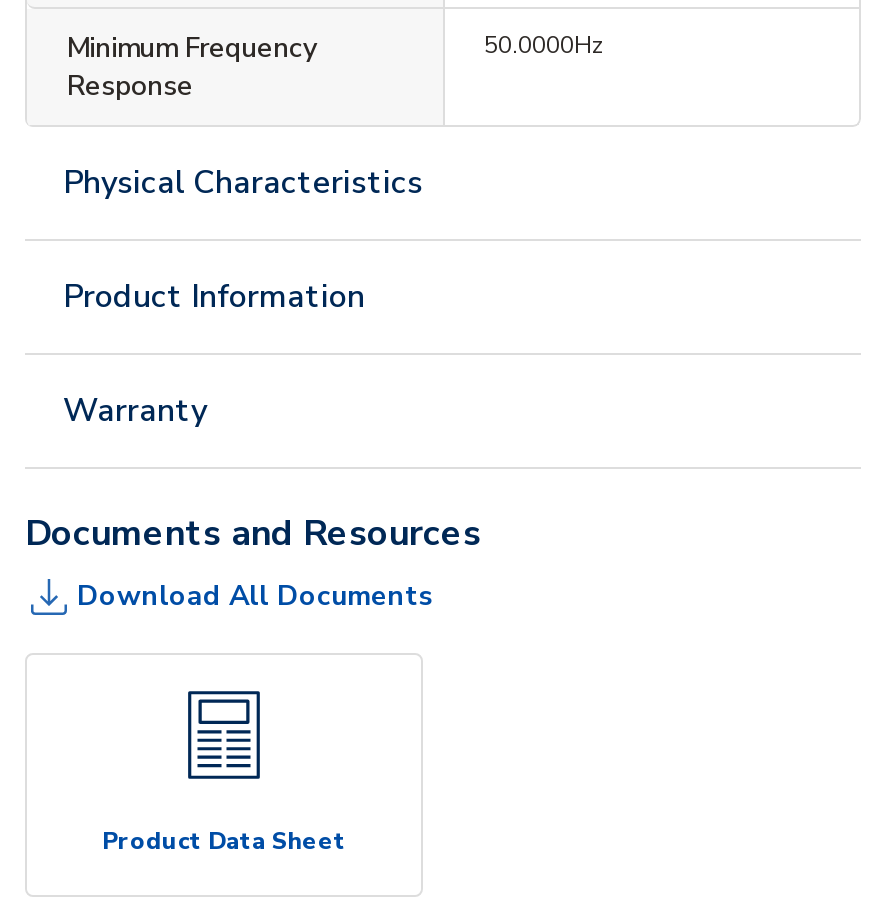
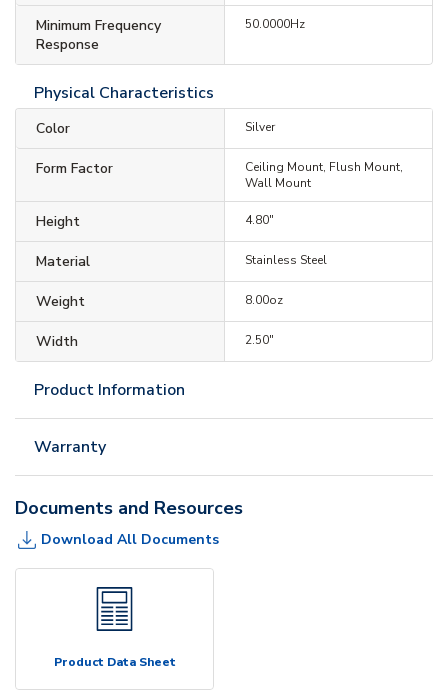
+ Color
+ Silver
+ Form Factor
+ Ceiling Mount, Flush Mount,
+ Wall Mount
+ Height
+ 4.80"
+ Material
+ Stainless Steel
+ Weight
+ 8.00oz
+ Width
+ 2.50"
